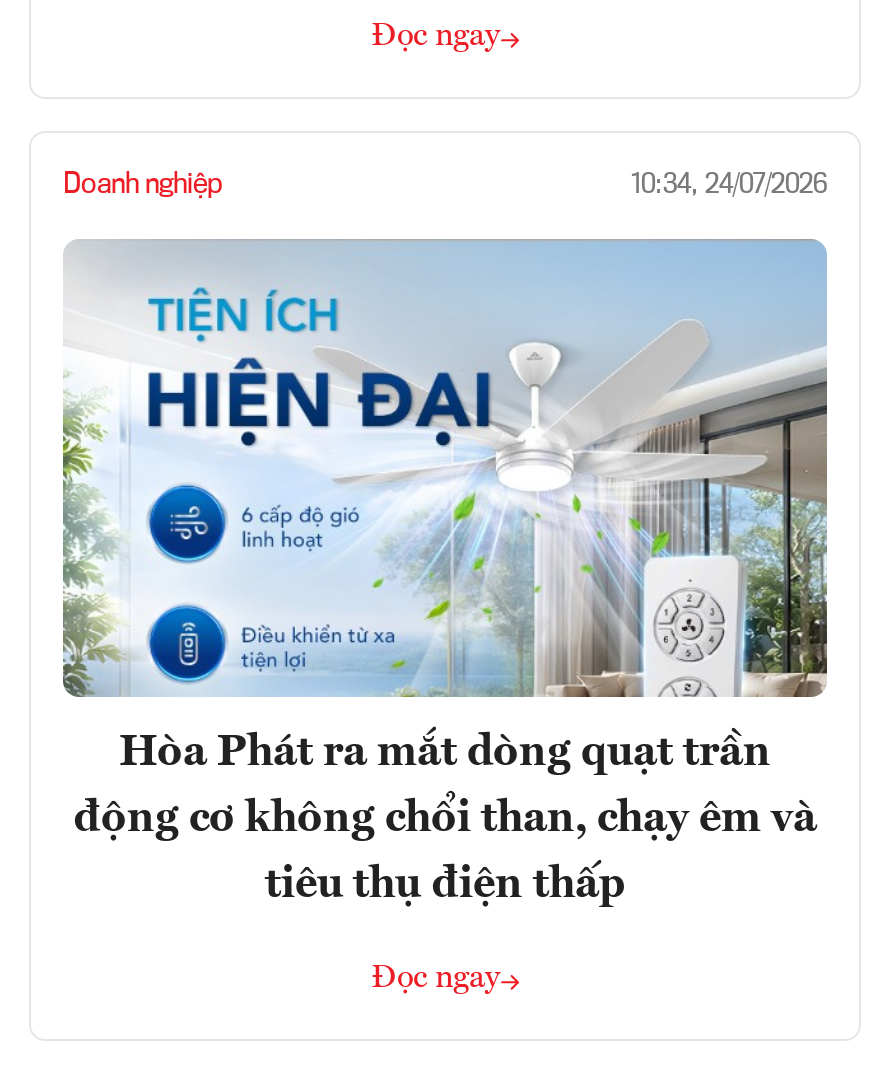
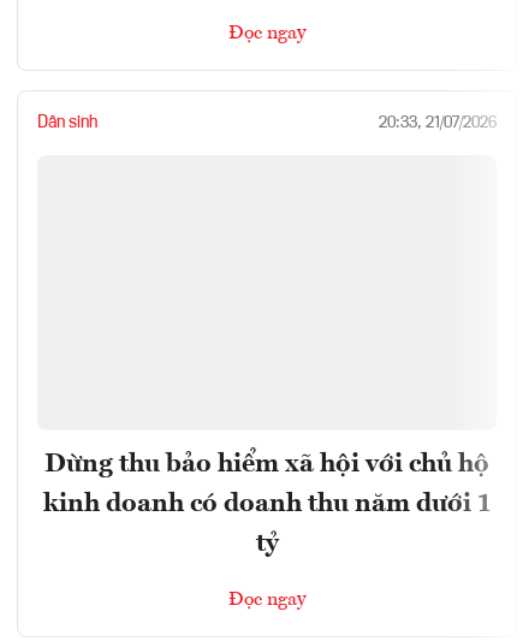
- Doanh nghiệp
- 10:34, 24/07/2026
+ Dân sinh
+ 20:33, 21/07/2026

- [image]

- Hòa Phát ra mắt dòng quạt trần
+ Dừng thu bảo hiểm xã hội với chủ hộ

- động cơ không chổi than, chạy êm và
+ kinh doanh có doanh thu năm dưới 1

- tiêu thụ điện thấp
+ tỷ
